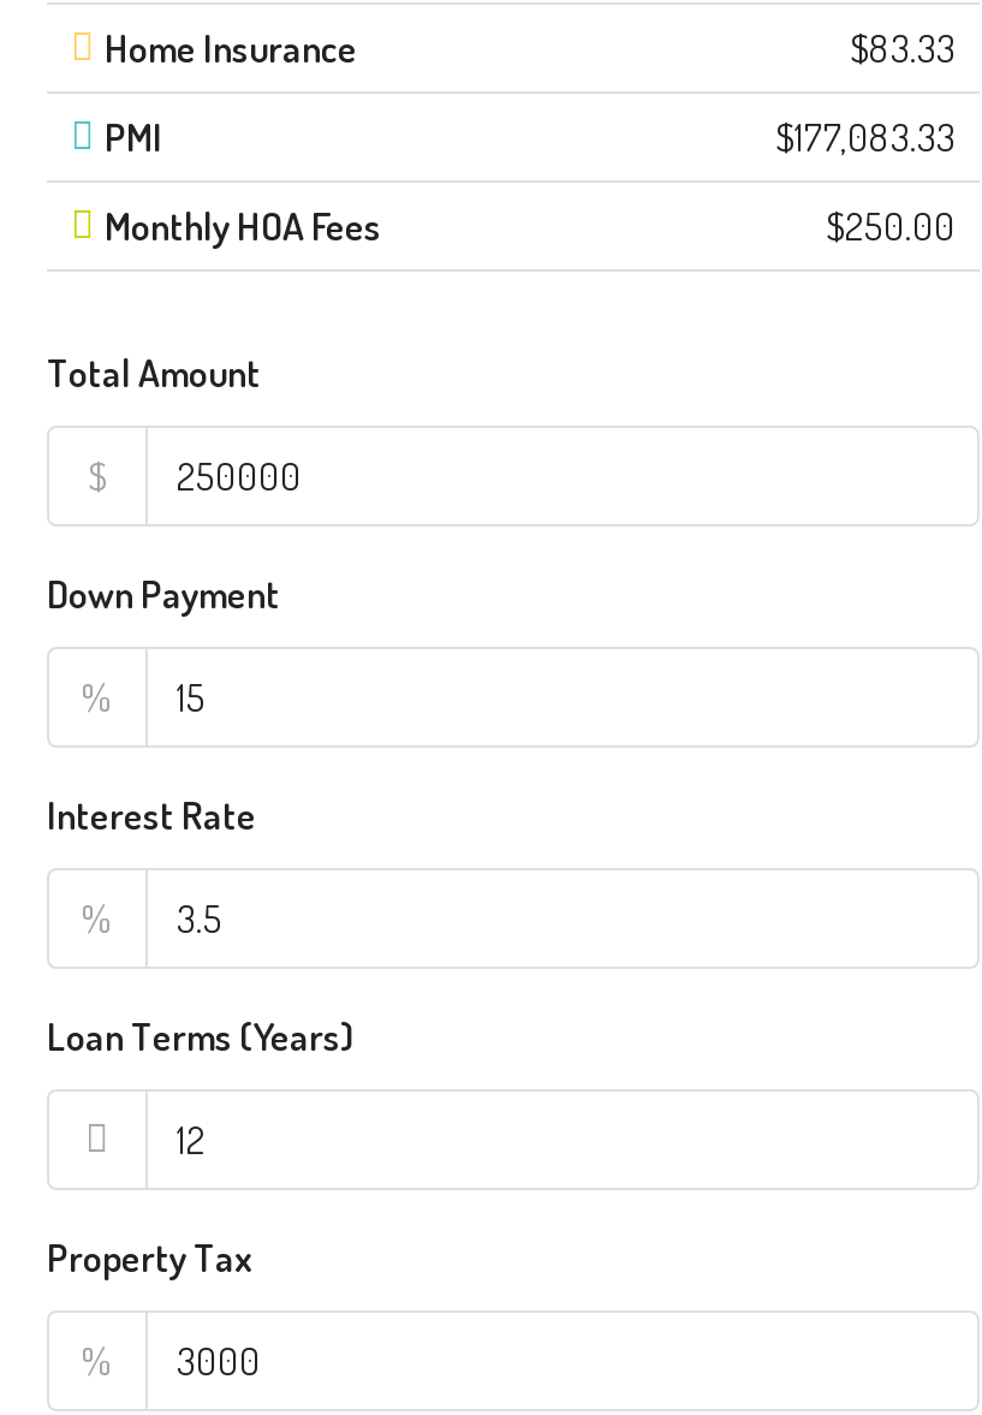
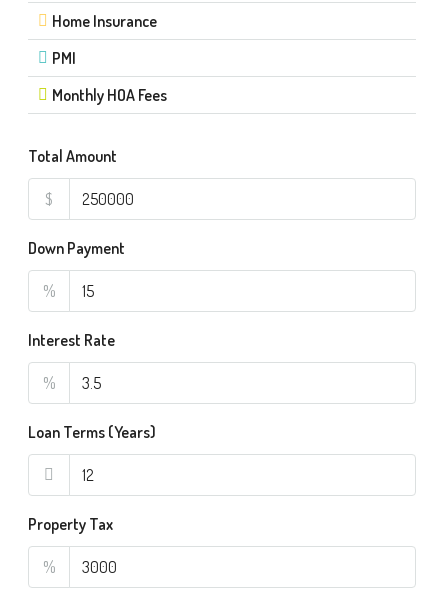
- $83.33

- $177,083.33

- $250.00
